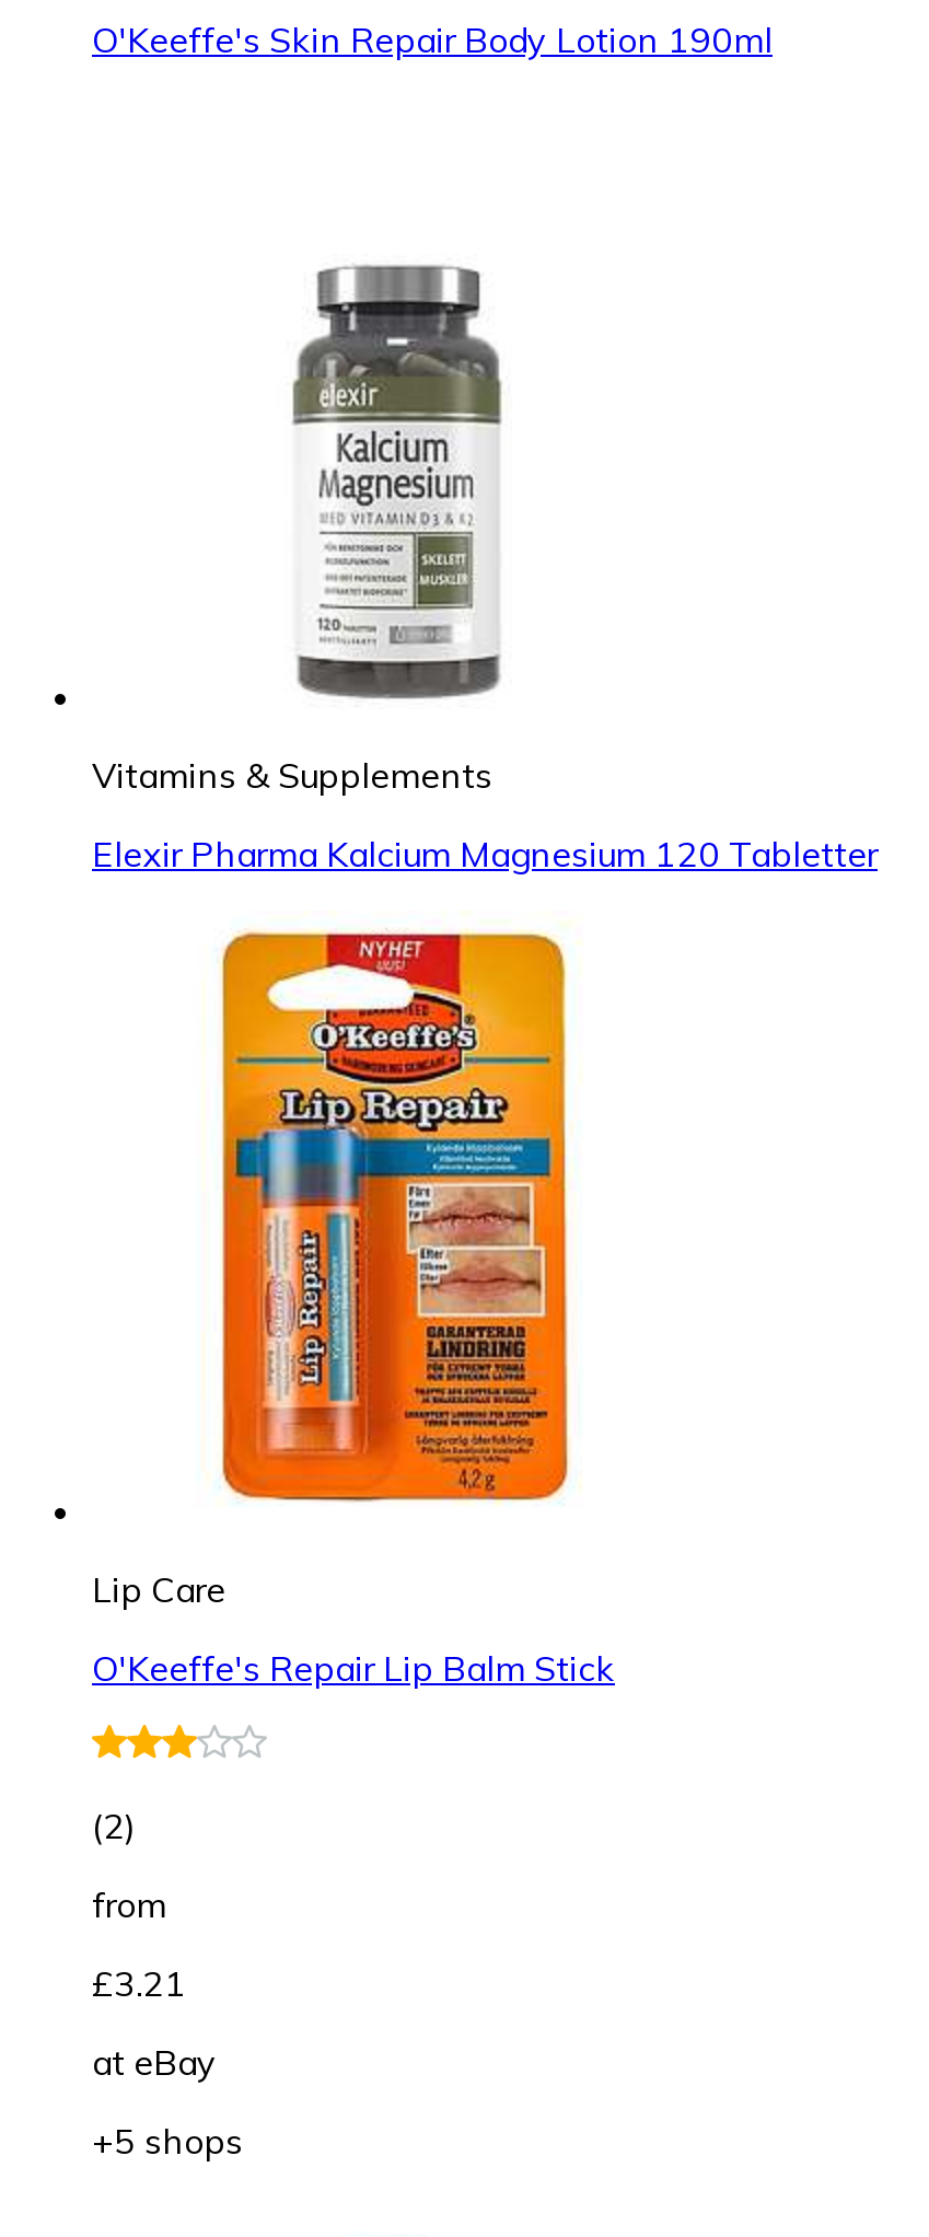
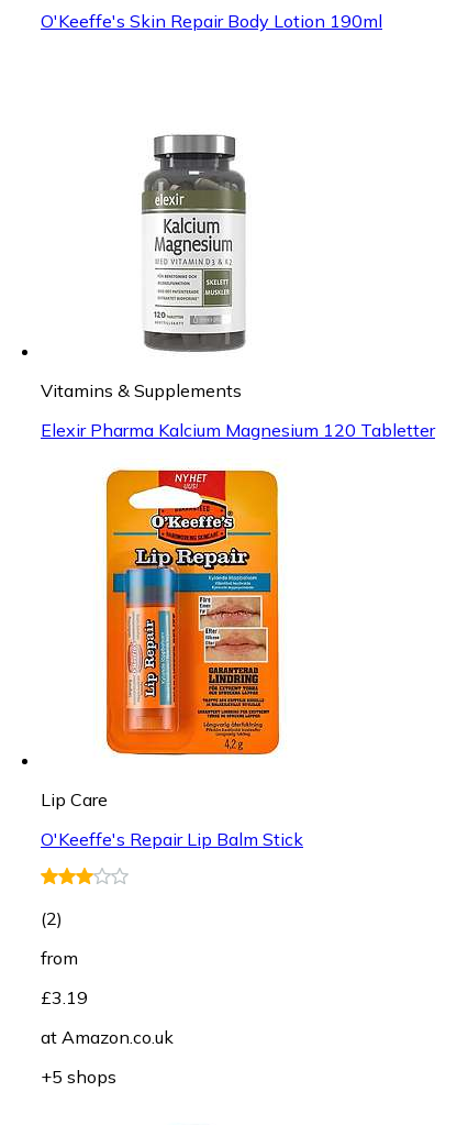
- £3.21
+ £3.19

- at eBay
+ at Amazon.co.uk
